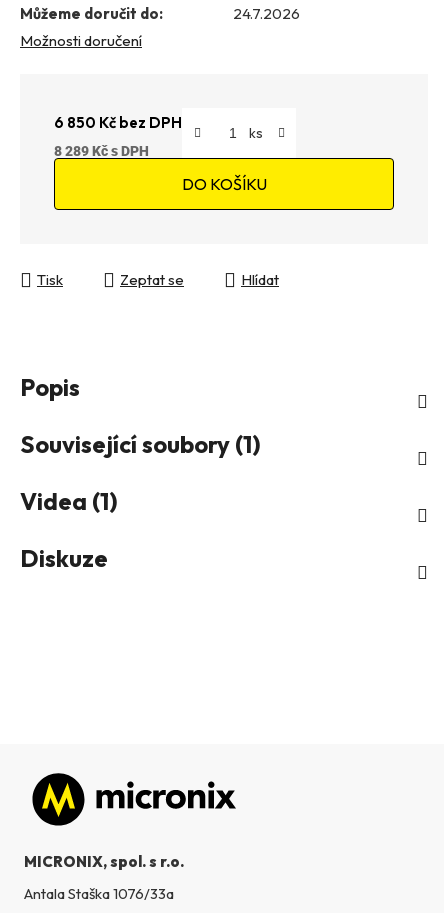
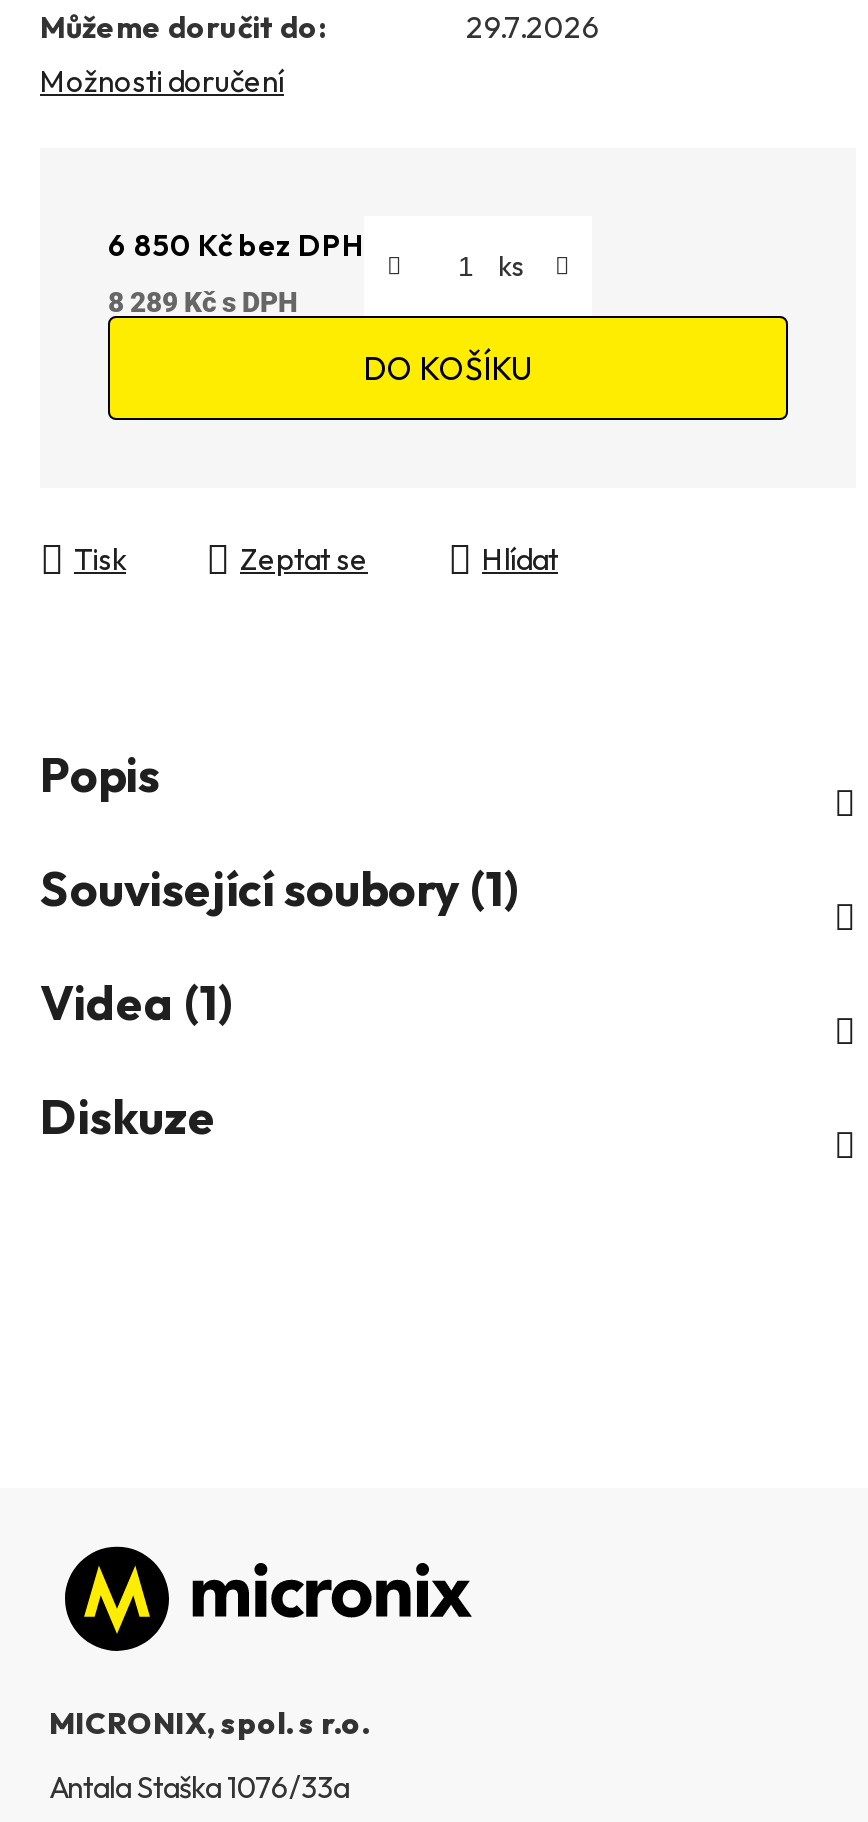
- 24.7.2026
+ 29.7.2026
